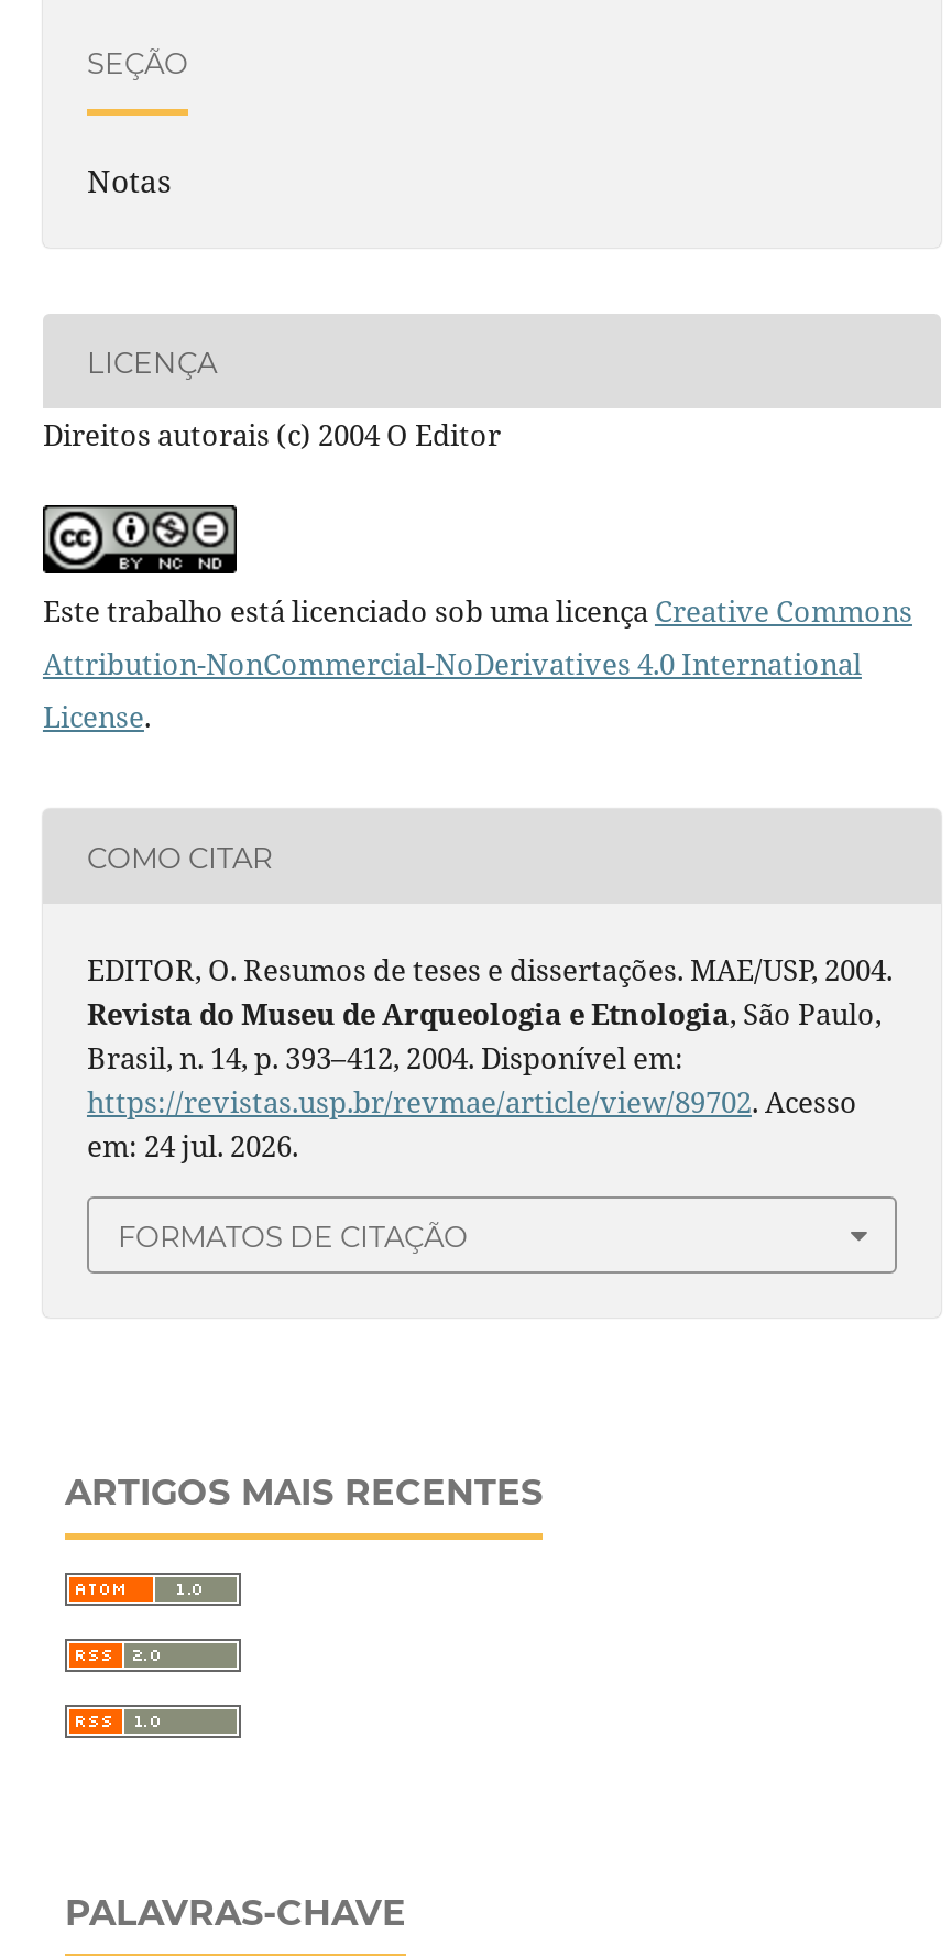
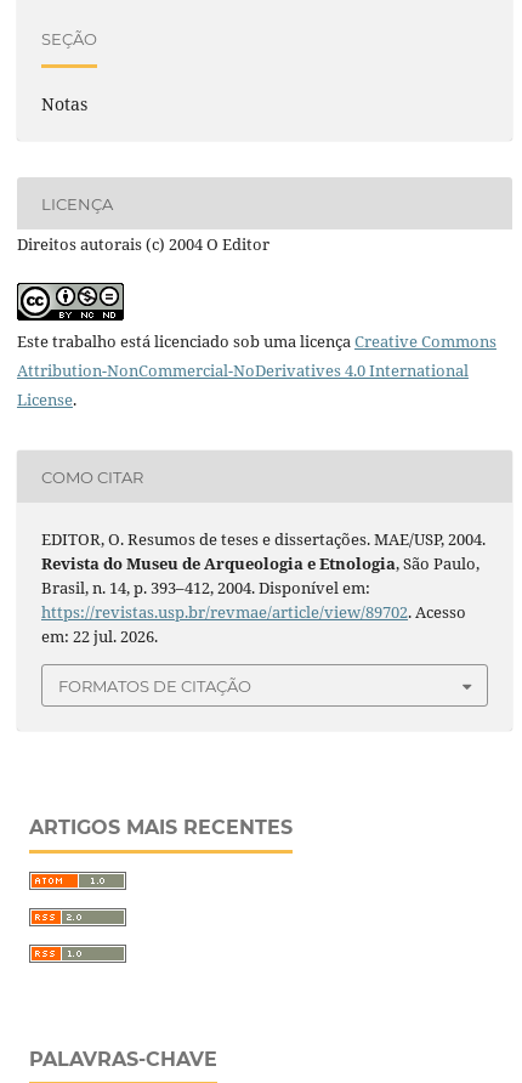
- em: 24 jul. 2026.
+ em: 22 jul. 2026.
